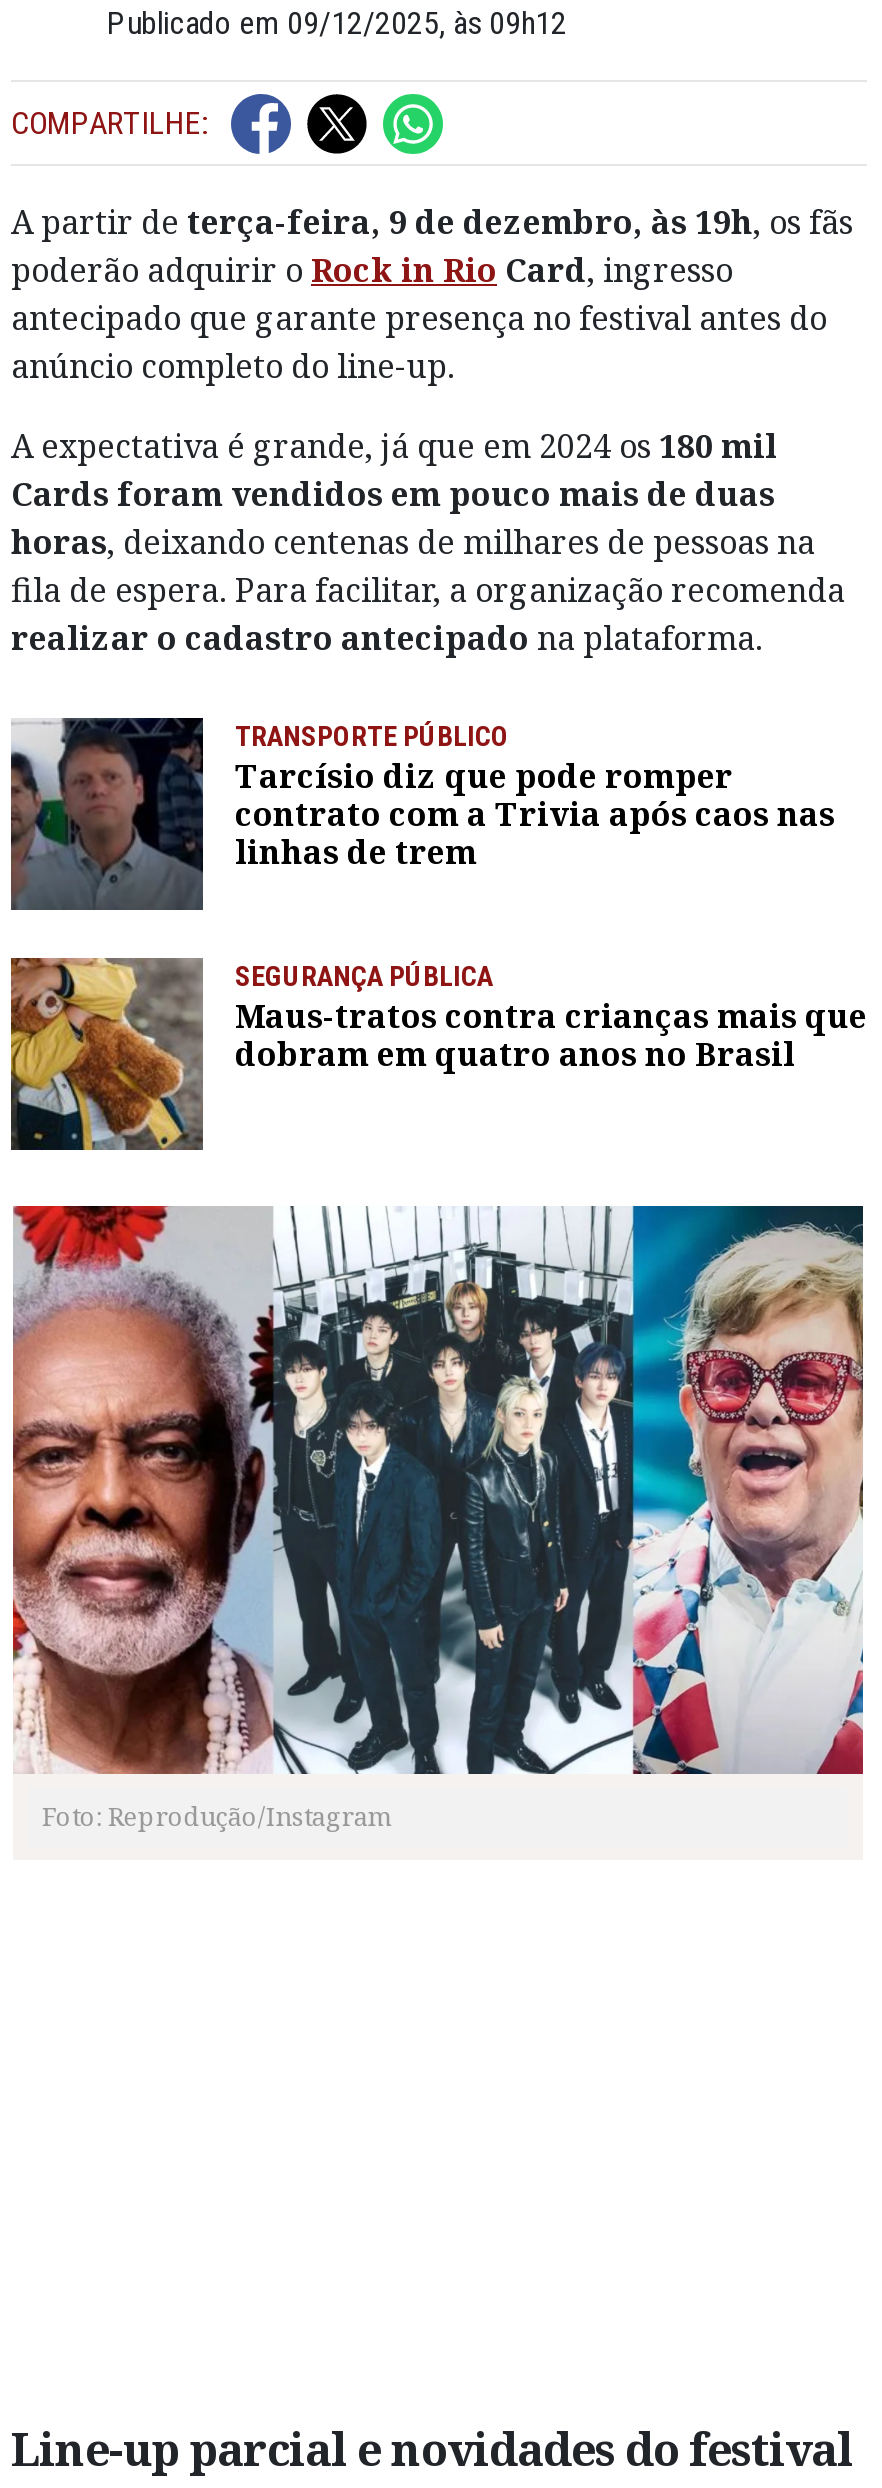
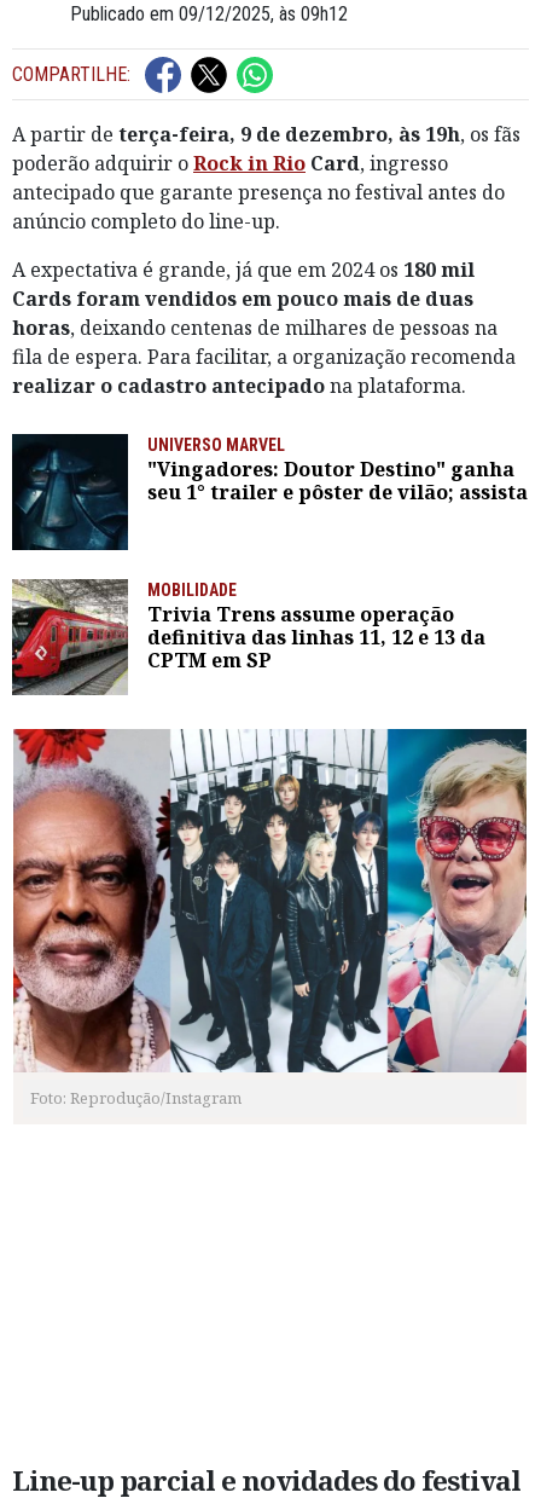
- [image]
- TRANSPORTE PÚBLICO
- Tarcísio diz que pode romper
- contrato com a Trivia após caos nas
- linhas de trem
+ [image]
+ UNIVERSO MARVEL
+ "Vingadores: Doutor Destino" ganha
+ seu 1° trailer e pôster de vilão; assista

- [image]
- SEGURANÇA PÚBLICA
- Maus-tratos contra crianças mais que
- dobram em quatro anos no Brasil
+ [image]
+ MOBILIDADE
+ Trivia Trens assume operação
+ definitiva das linhas 11, 12 e 13 da
+ CPTM em SP
